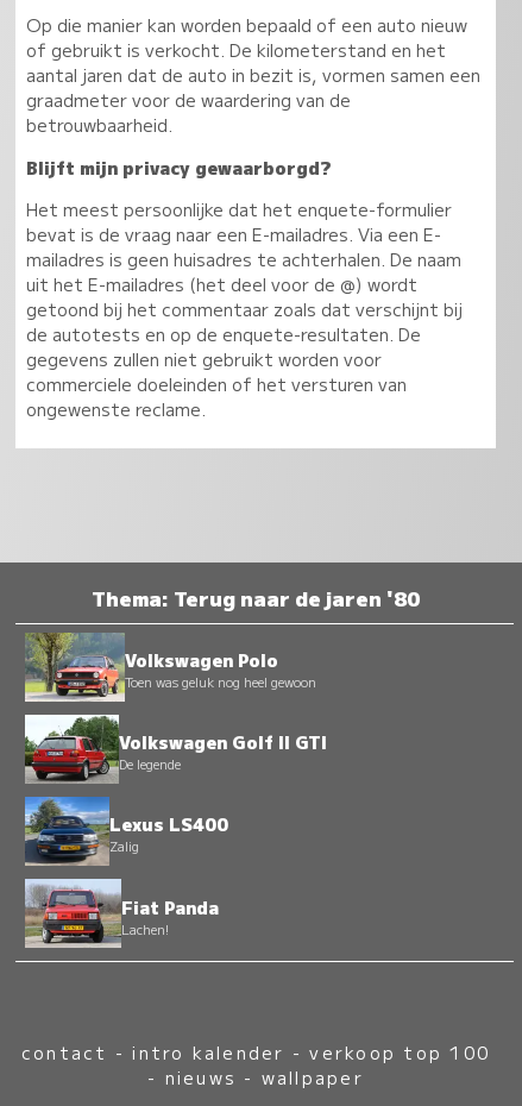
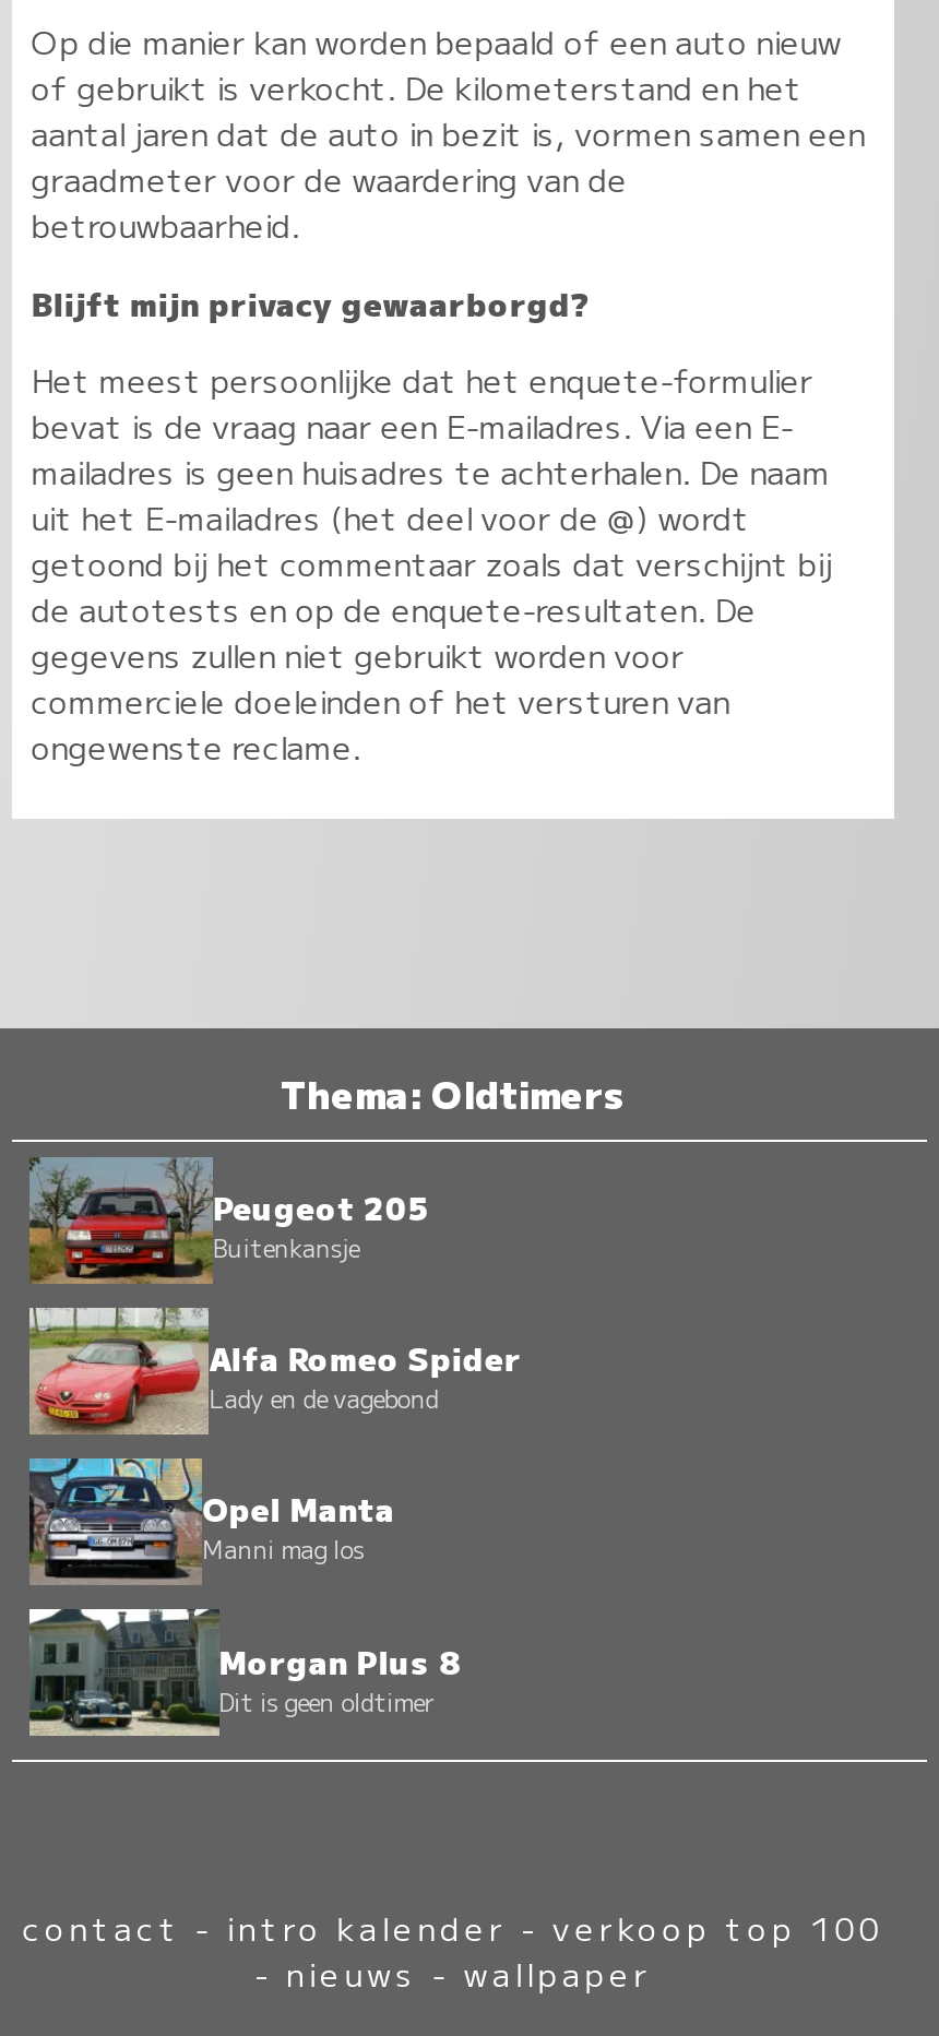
- Thema: Terug naar de jaren '80
+ Thema: Oldtimers

- [image]
- Volkswagen Polo
- Toen was geluk nog heel gewoon
+ [image]
+ Peugeot 205
+ Buitenkansje

- [image]
- Volkswagen Golf II GTI
- De legende
+ [image]
+ Alfa Romeo Spider
+ Lady en de vagebond

- [image]
- Lexus LS400
- Zalig
+ [image]
+ Opel Manta
+ Manni mag los

- [image]
- Fiat Panda
- Lachen!
+ [image]
+ Morgan Plus 8
+ Dit is geen oldtimer
